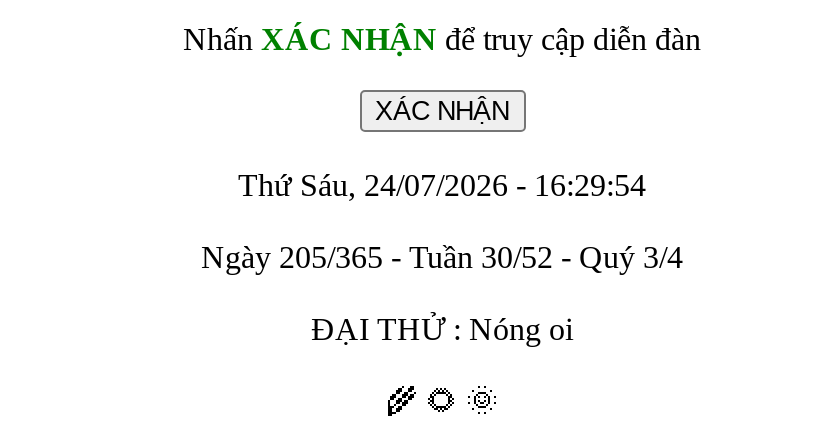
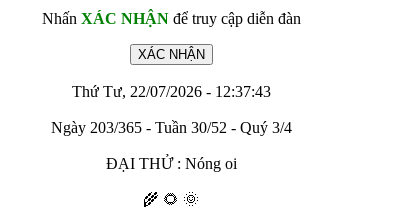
- Thứ Sáu, 24/07/2026 - 16:29:54
+ Thứ Tư, 22/07/2026 - 12:37:43

- Ngày 205/365 - Tuần 30/52 - Quý 3/4
+ Ngày 203/365 - Tuần 30/52 - Quý 3/4
